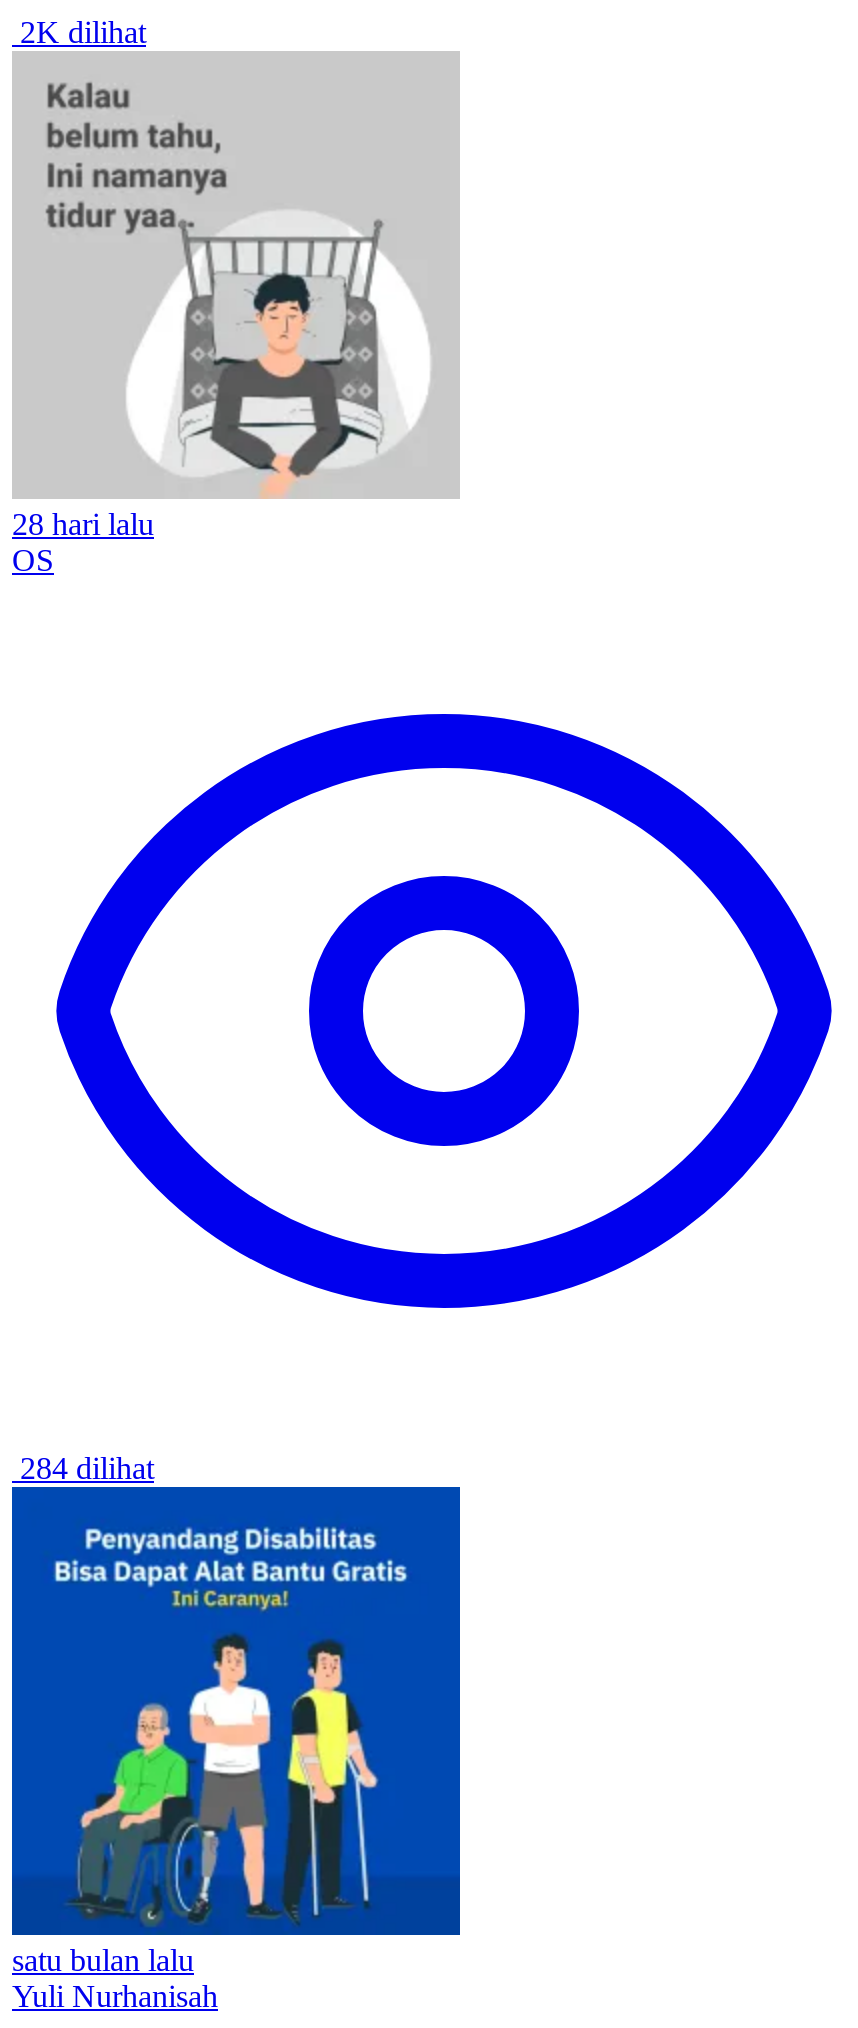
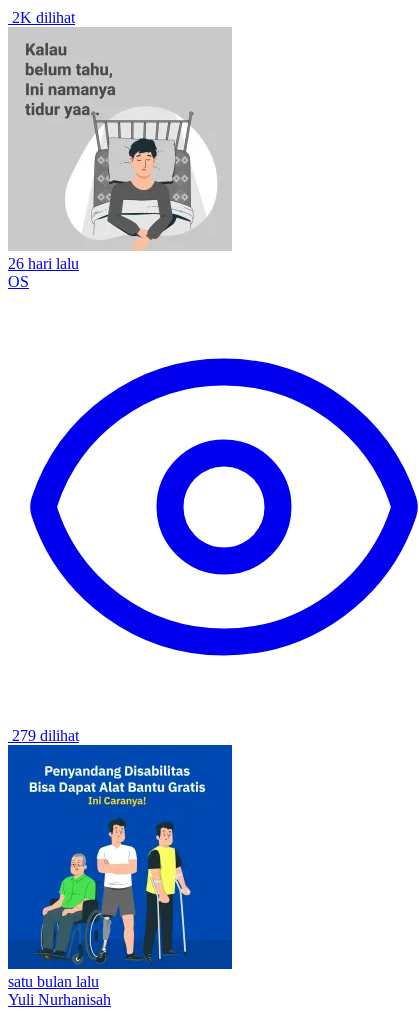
- 28 hari lalu
+ 26 hari lalu

- 284 dilihat
+ 279 dilihat
